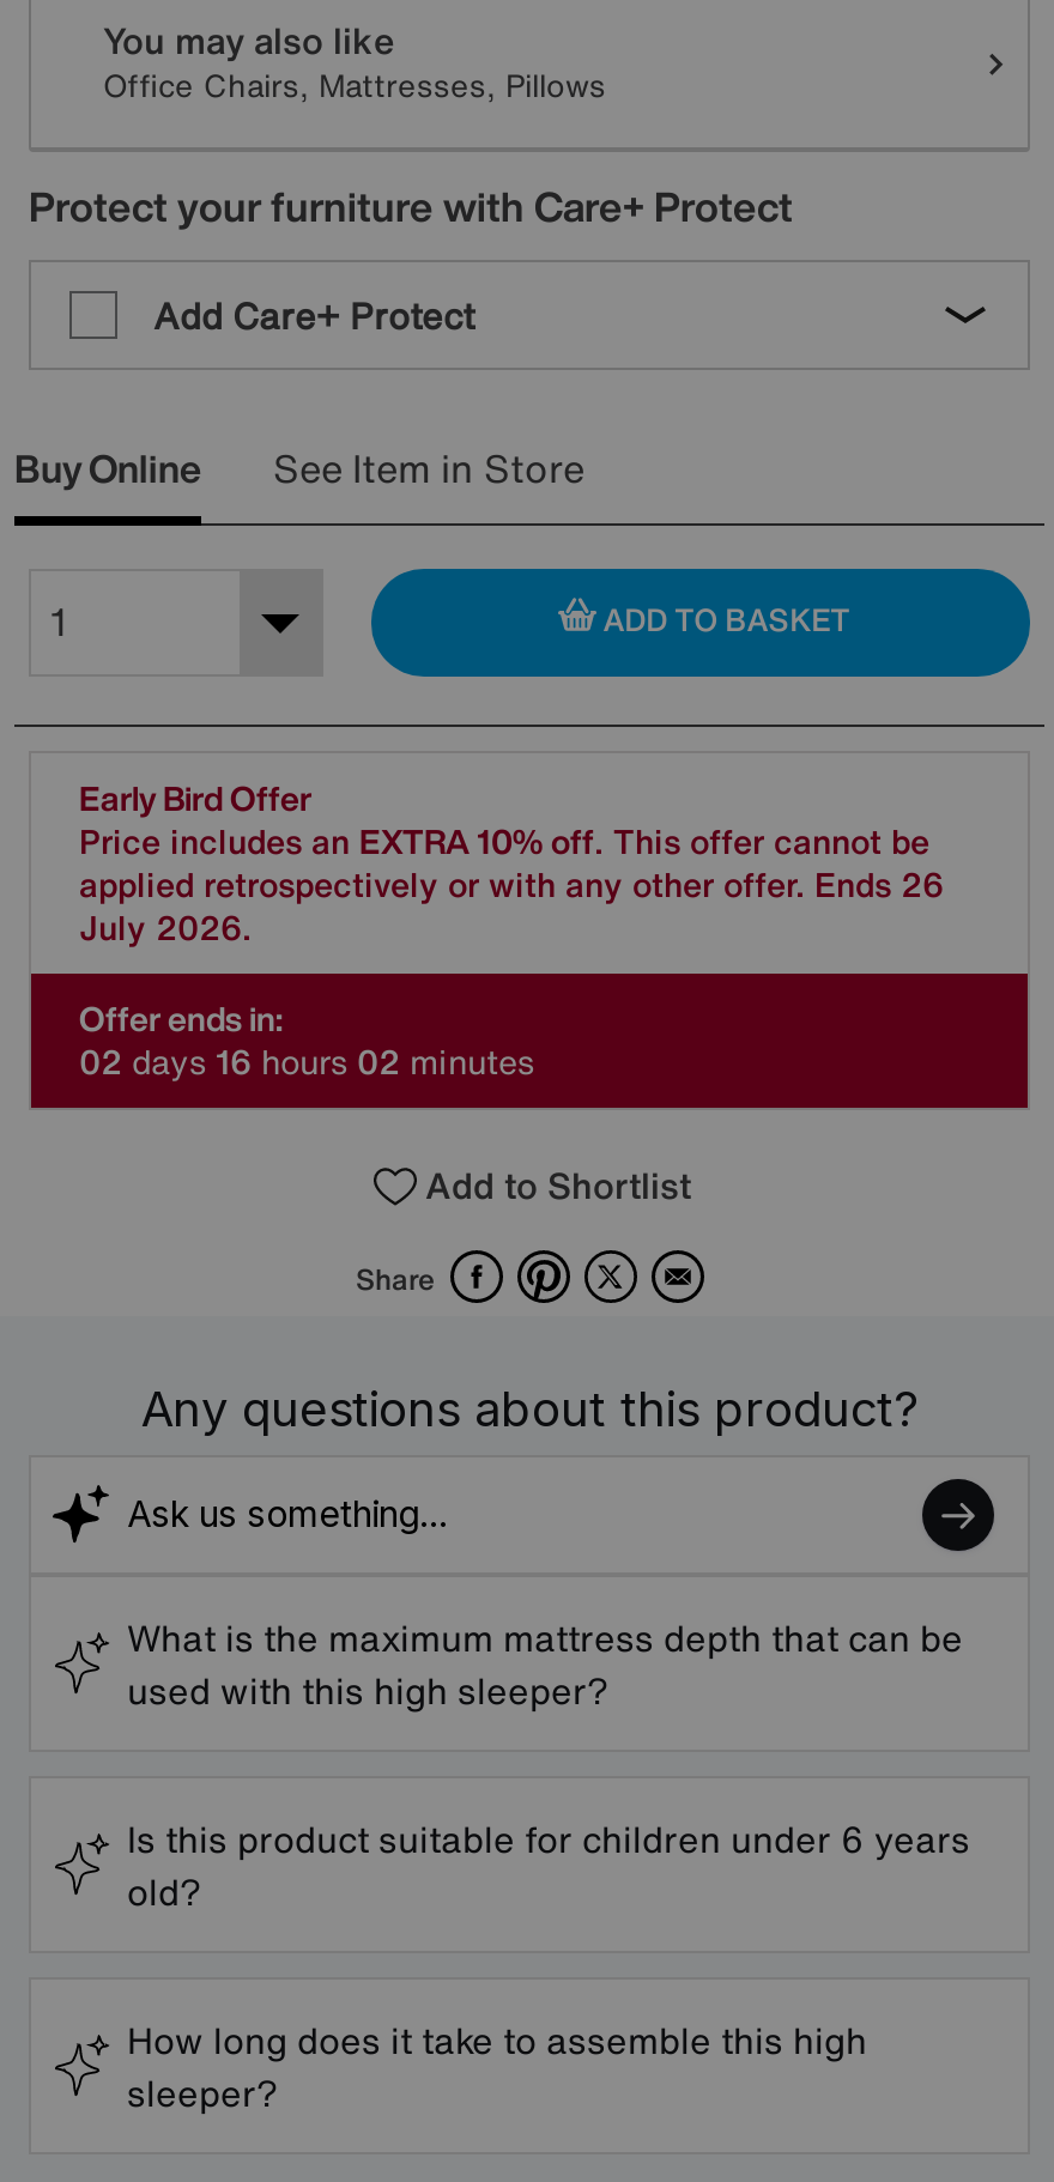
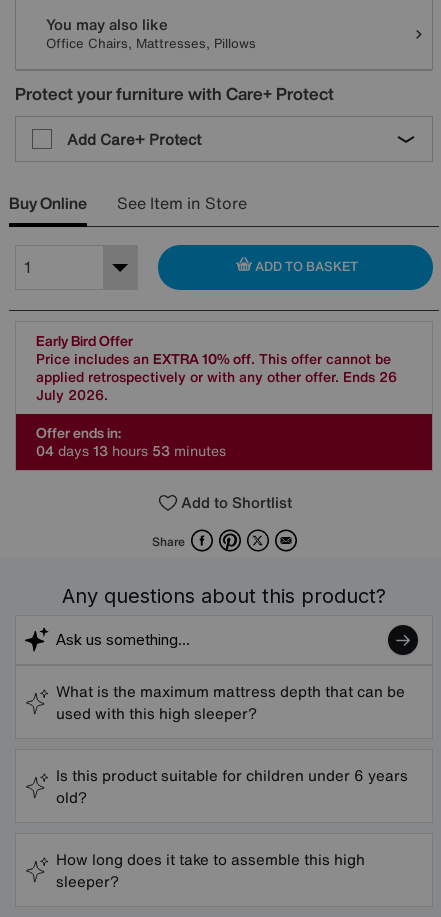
- 02 days 16 hours 02 minutes
+ 04 days 13 hours 53 minutes
